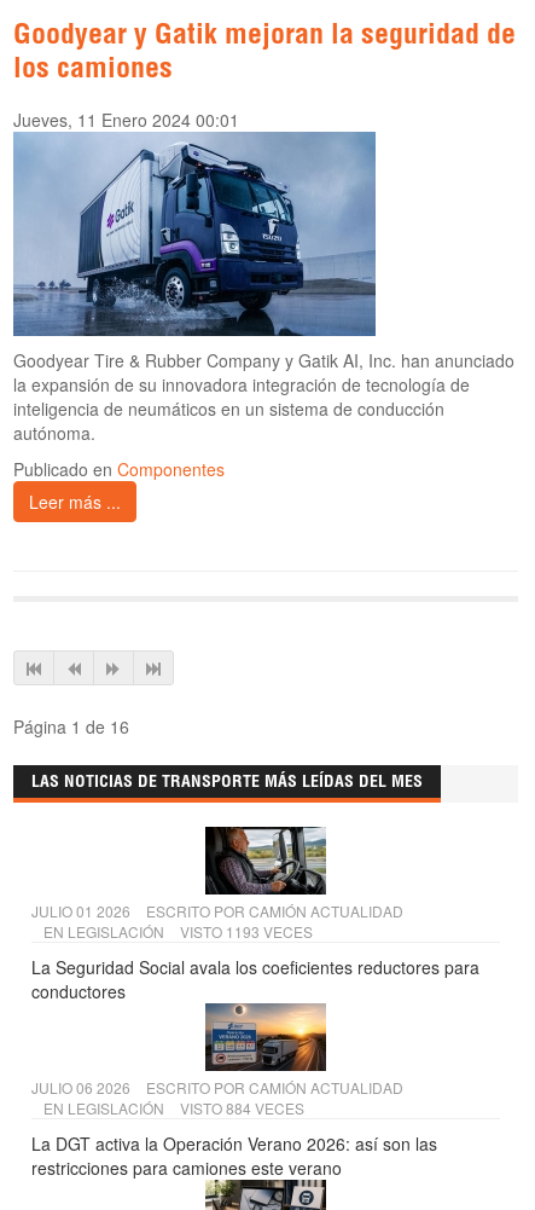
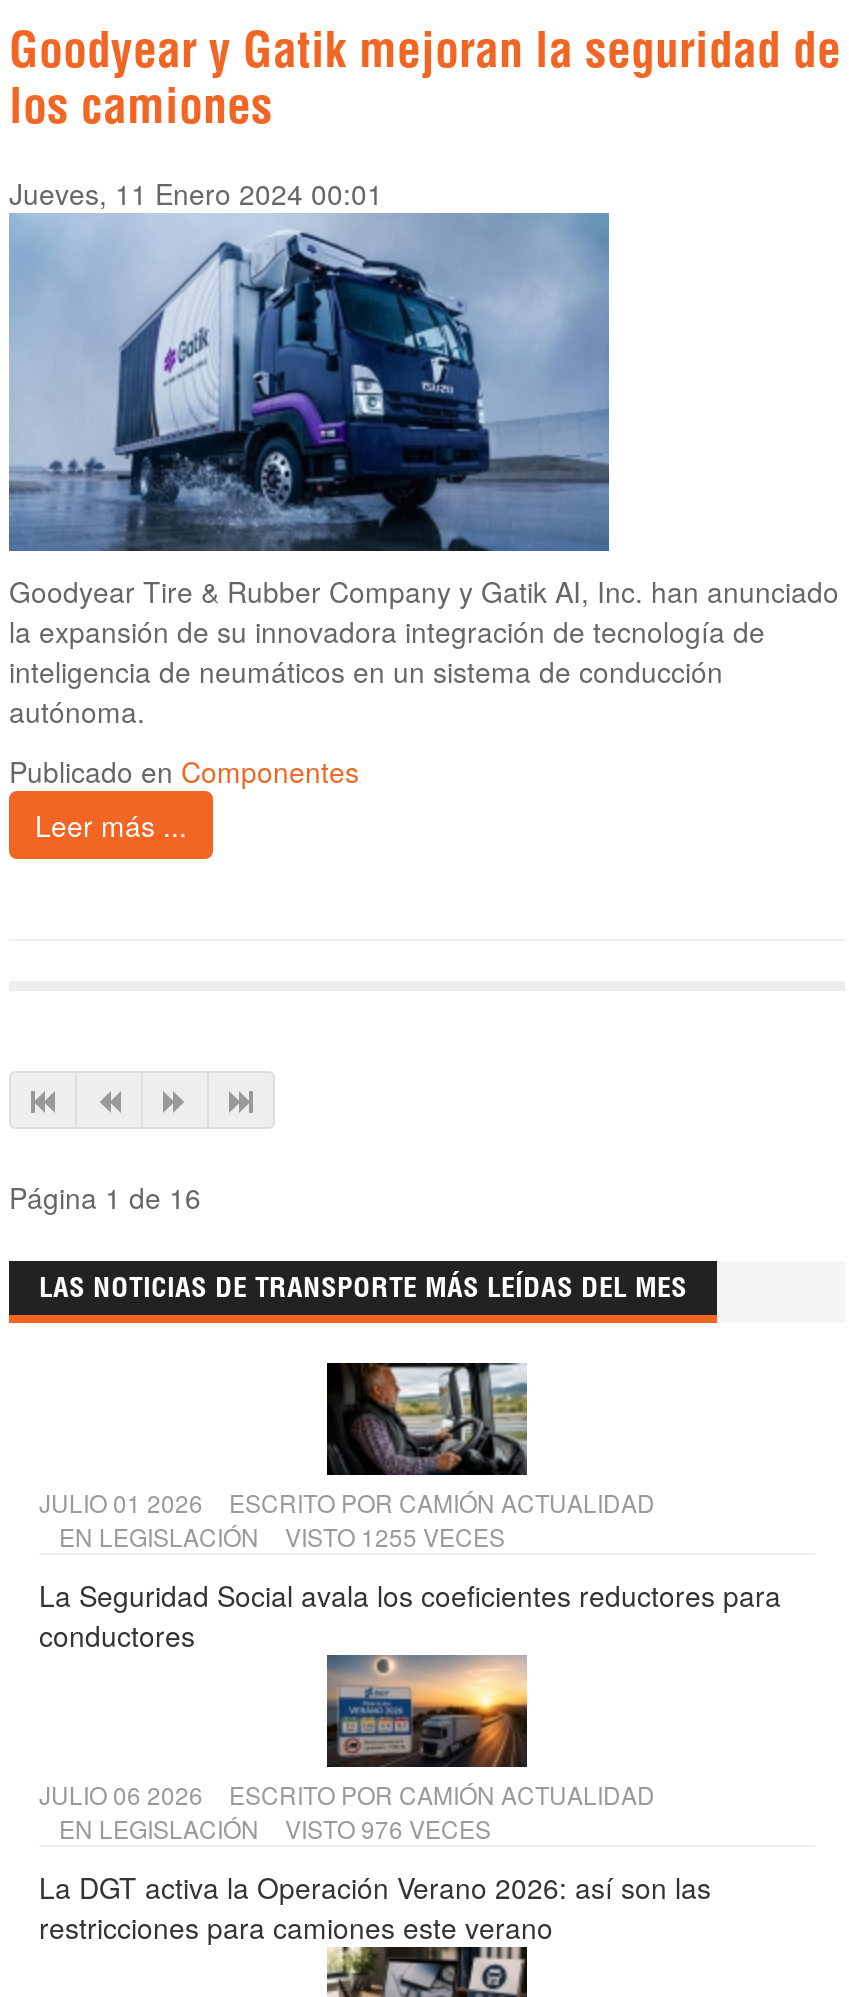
- EN LEGISLACIÓN VISTO 1193 VECES
+ EN LEGISLACIÓN VISTO 1255 VECES

- EN LEGISLACIÓN VISTO 884 VECES
+ EN LEGISLACIÓN VISTO 976 VECES
